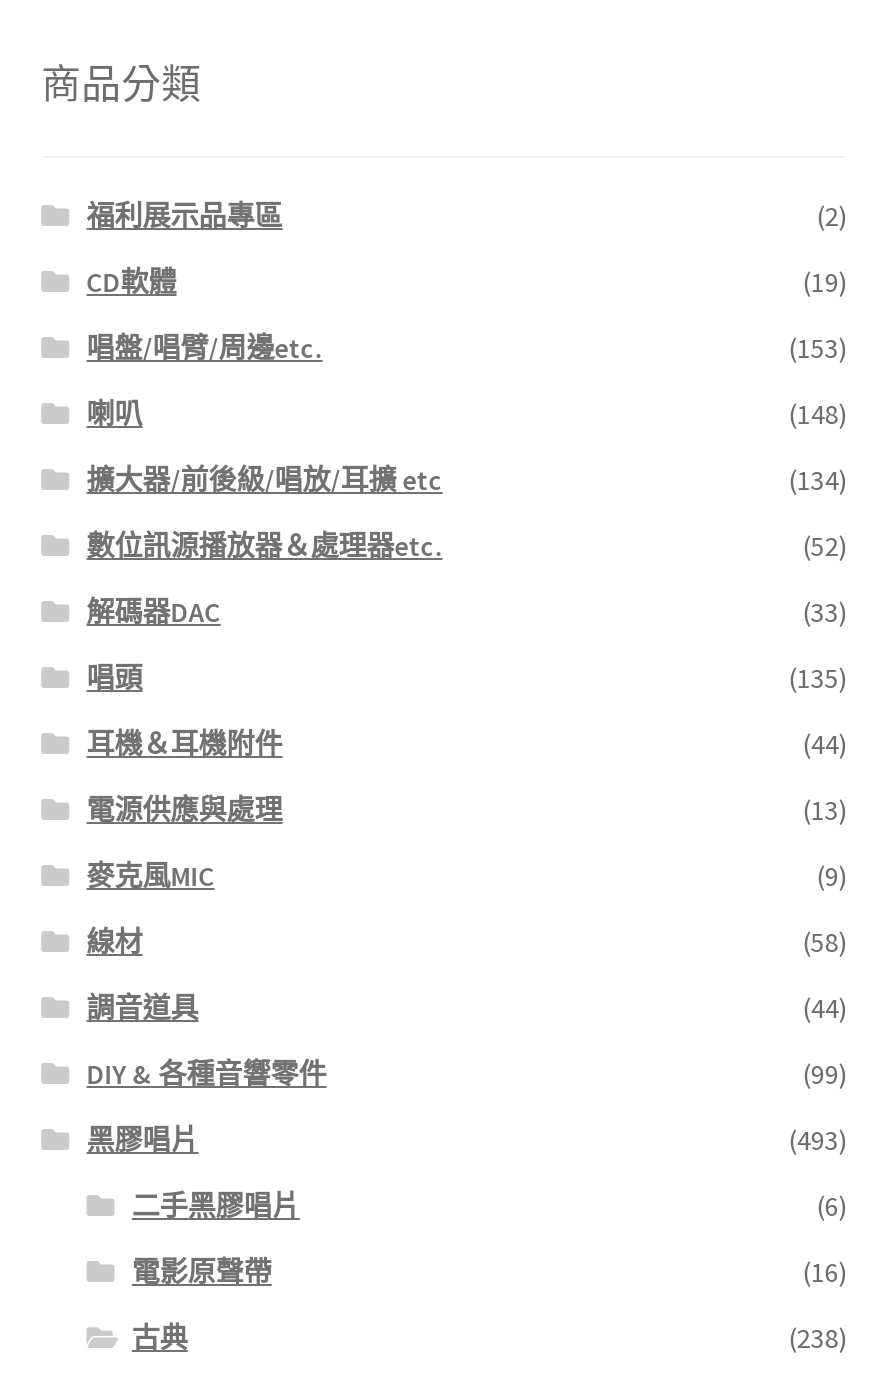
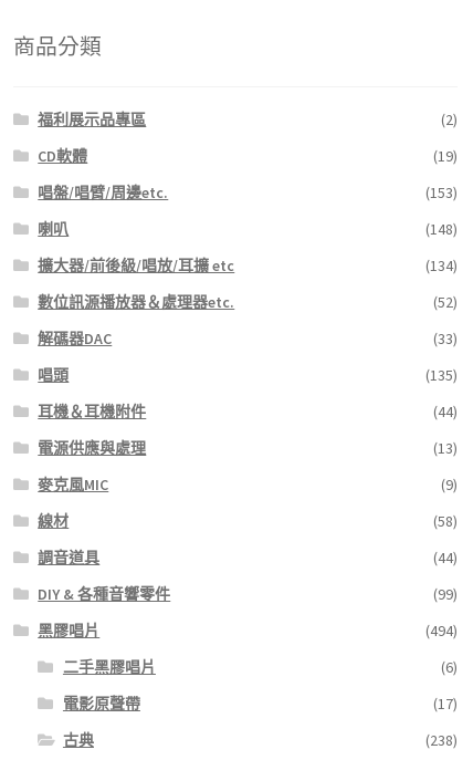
- (493)
+ (494)

- (16)
+ (17)
